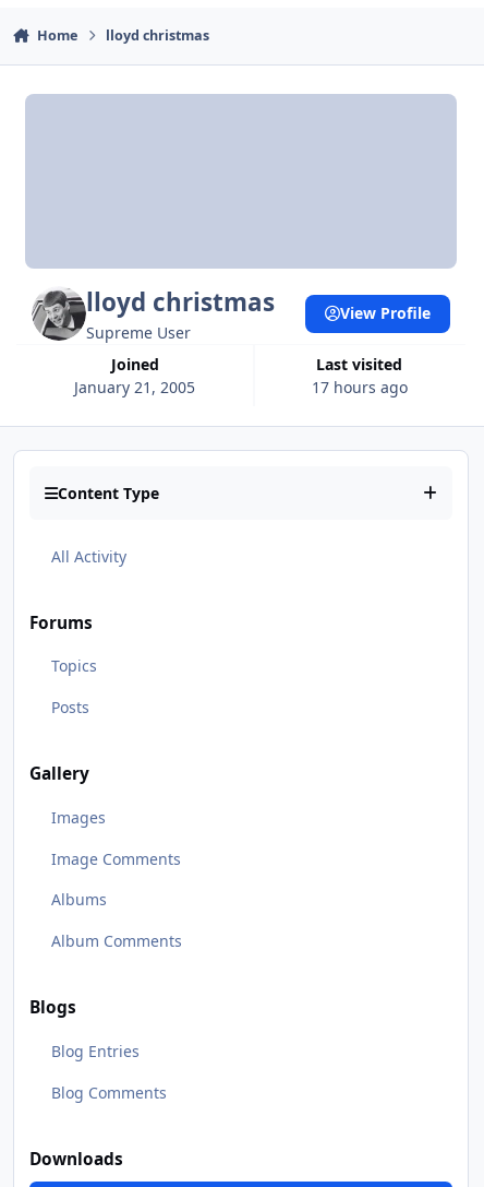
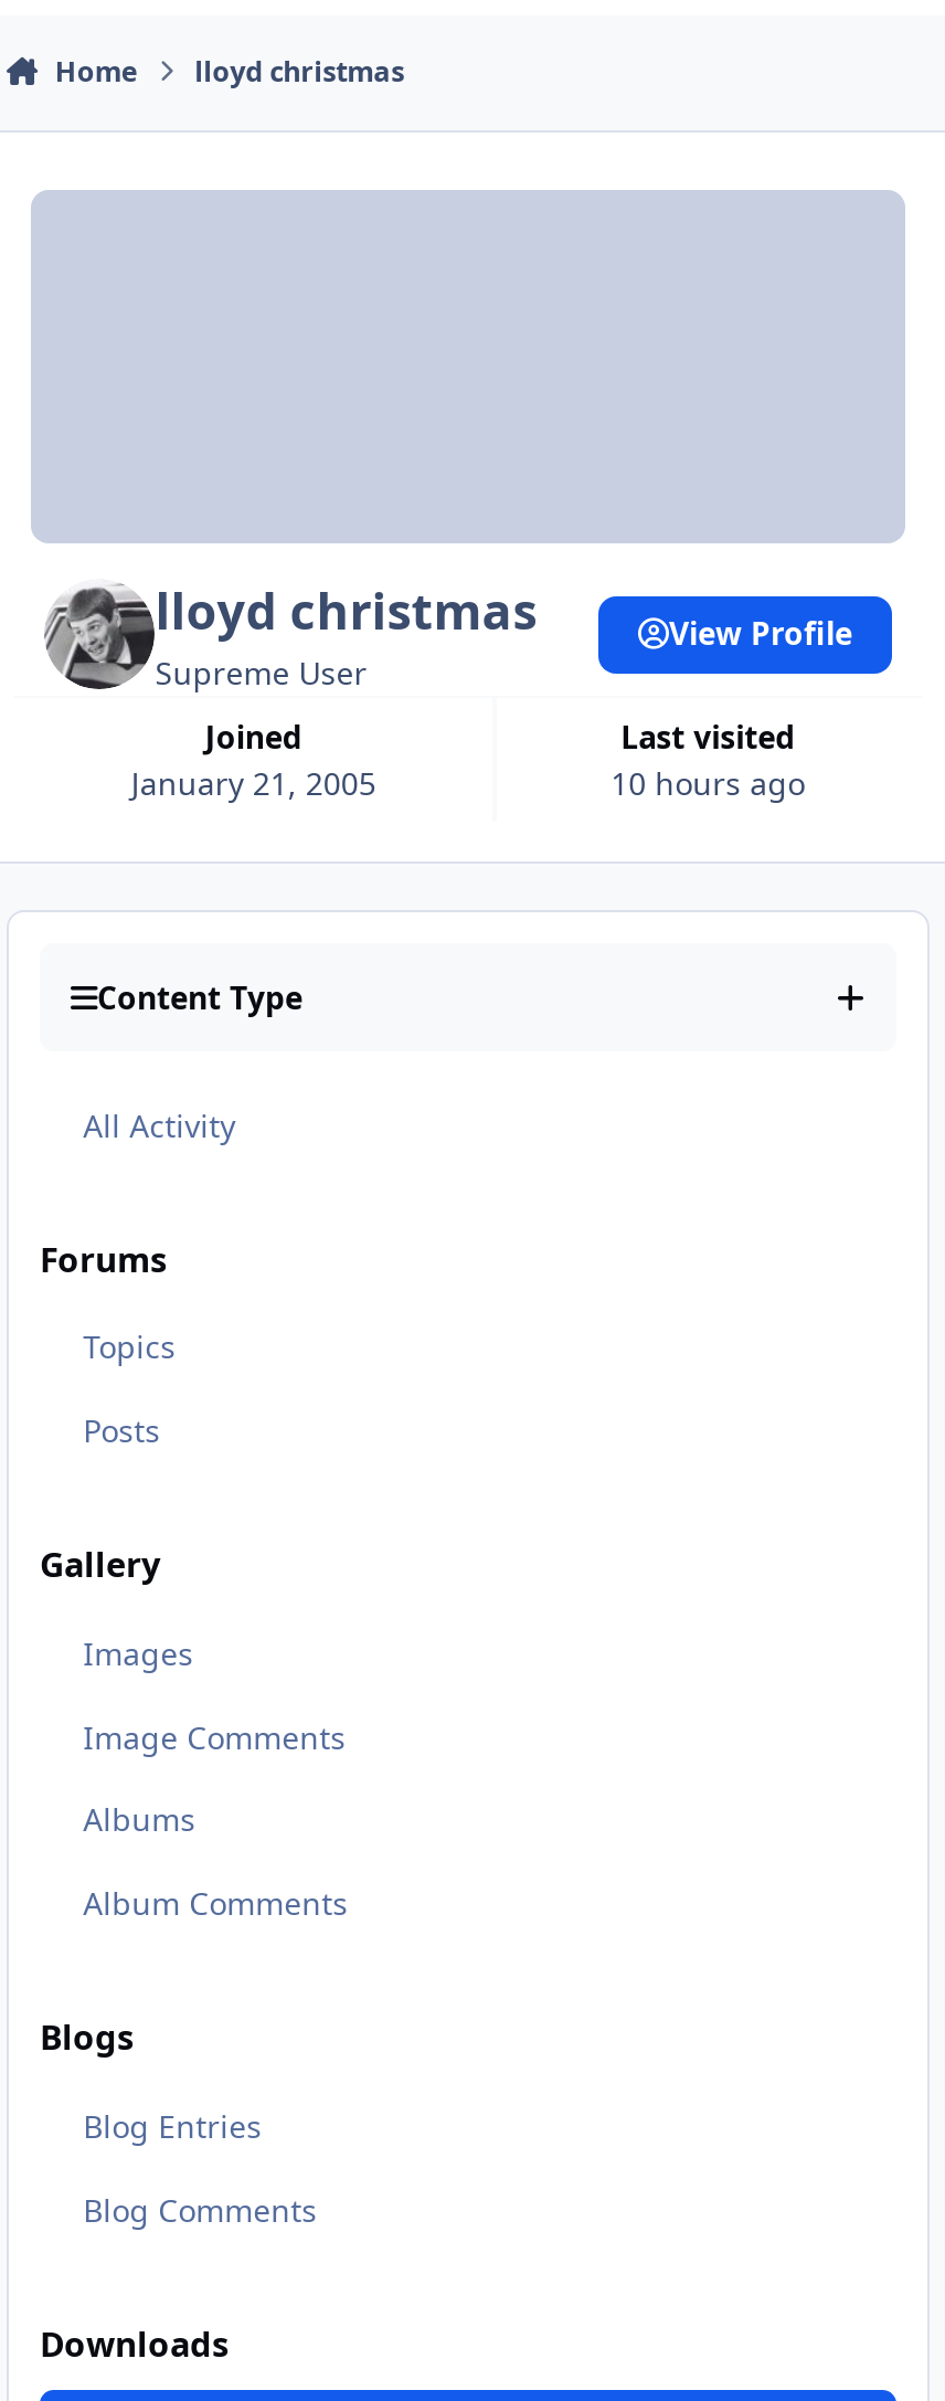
- 17 hours ago
+ 10 hours ago
